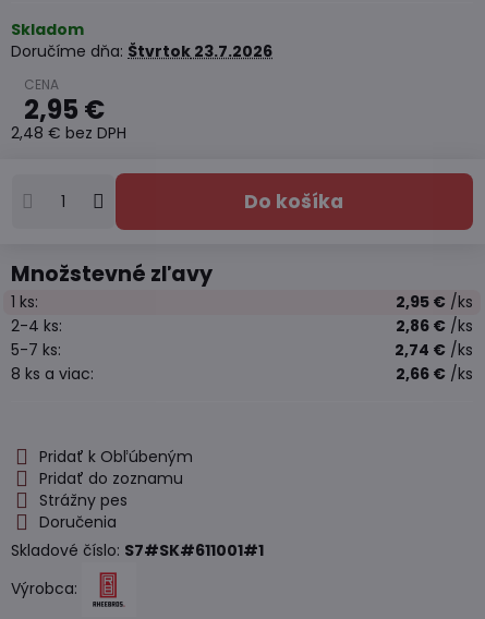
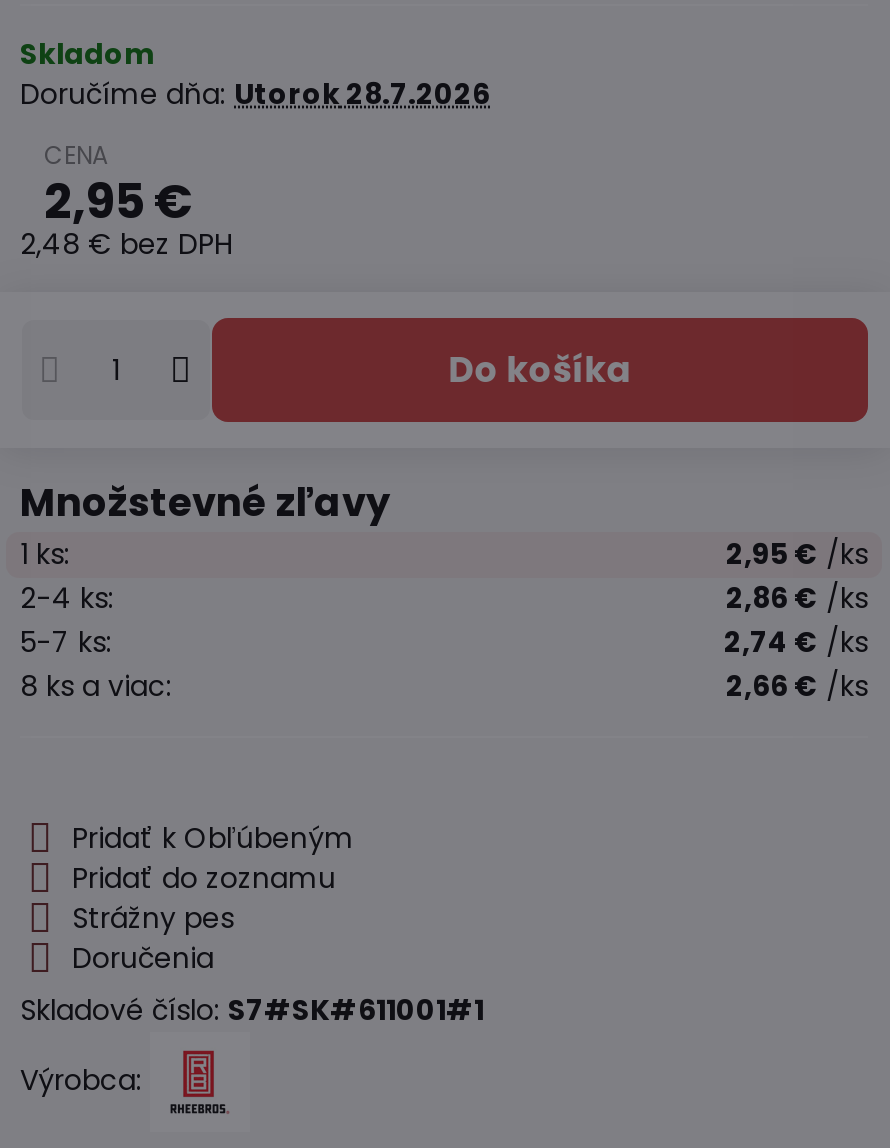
- Doručíme dňa: Štvrtok 23.7.2026
+ Doručíme dňa: Utorok 28.7.2026
